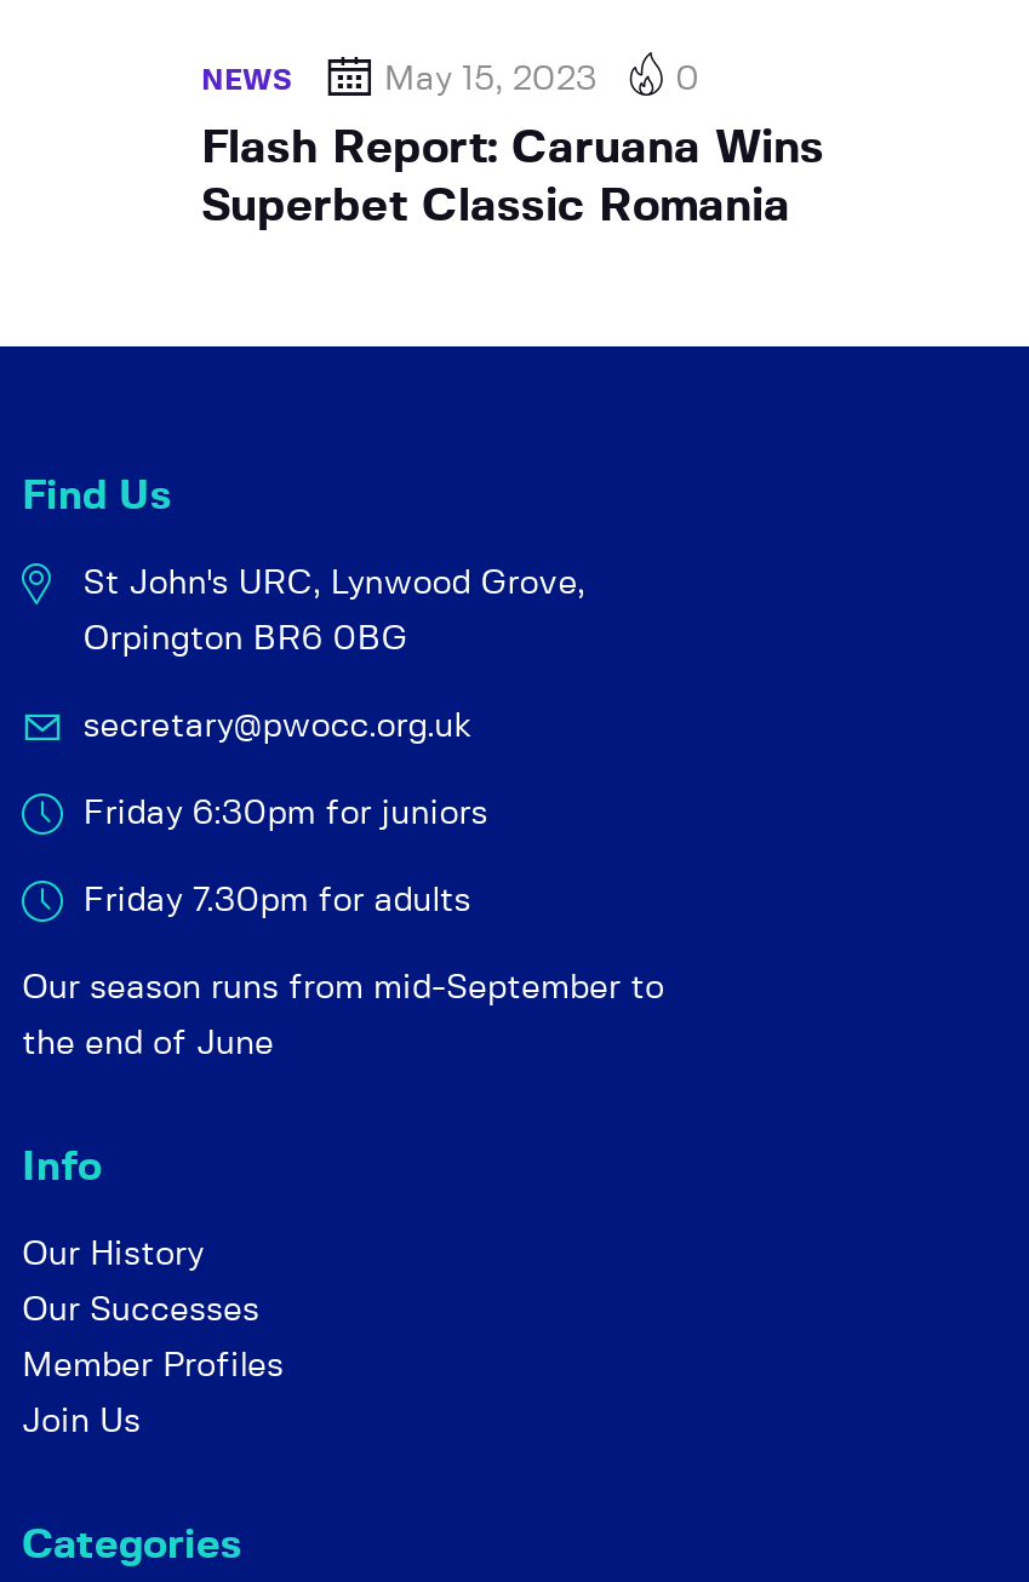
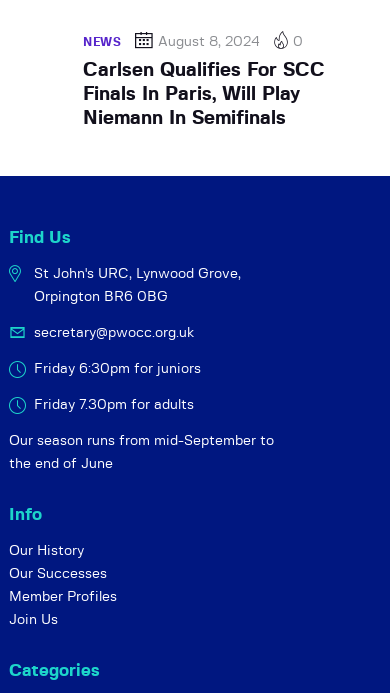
- May 15, 2023
+ August 8, 2024

- Flash Report: Caruana Wins
- Superbet Classic Romania
+ Carlsen Qualifies For SCC
+ Finals In Paris, Will Play
+ Niemann In Semifinals
